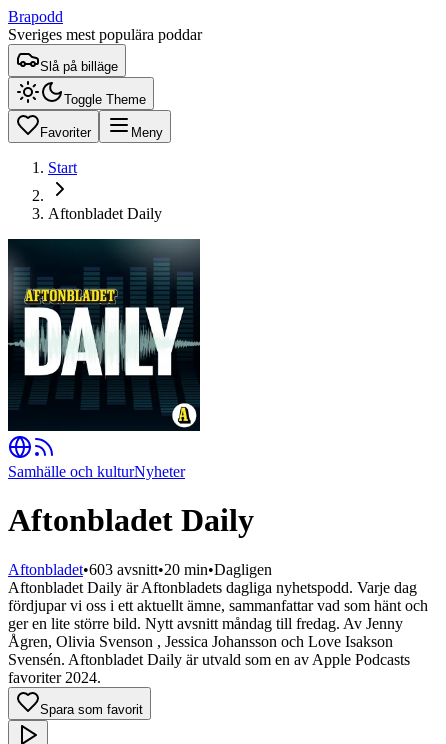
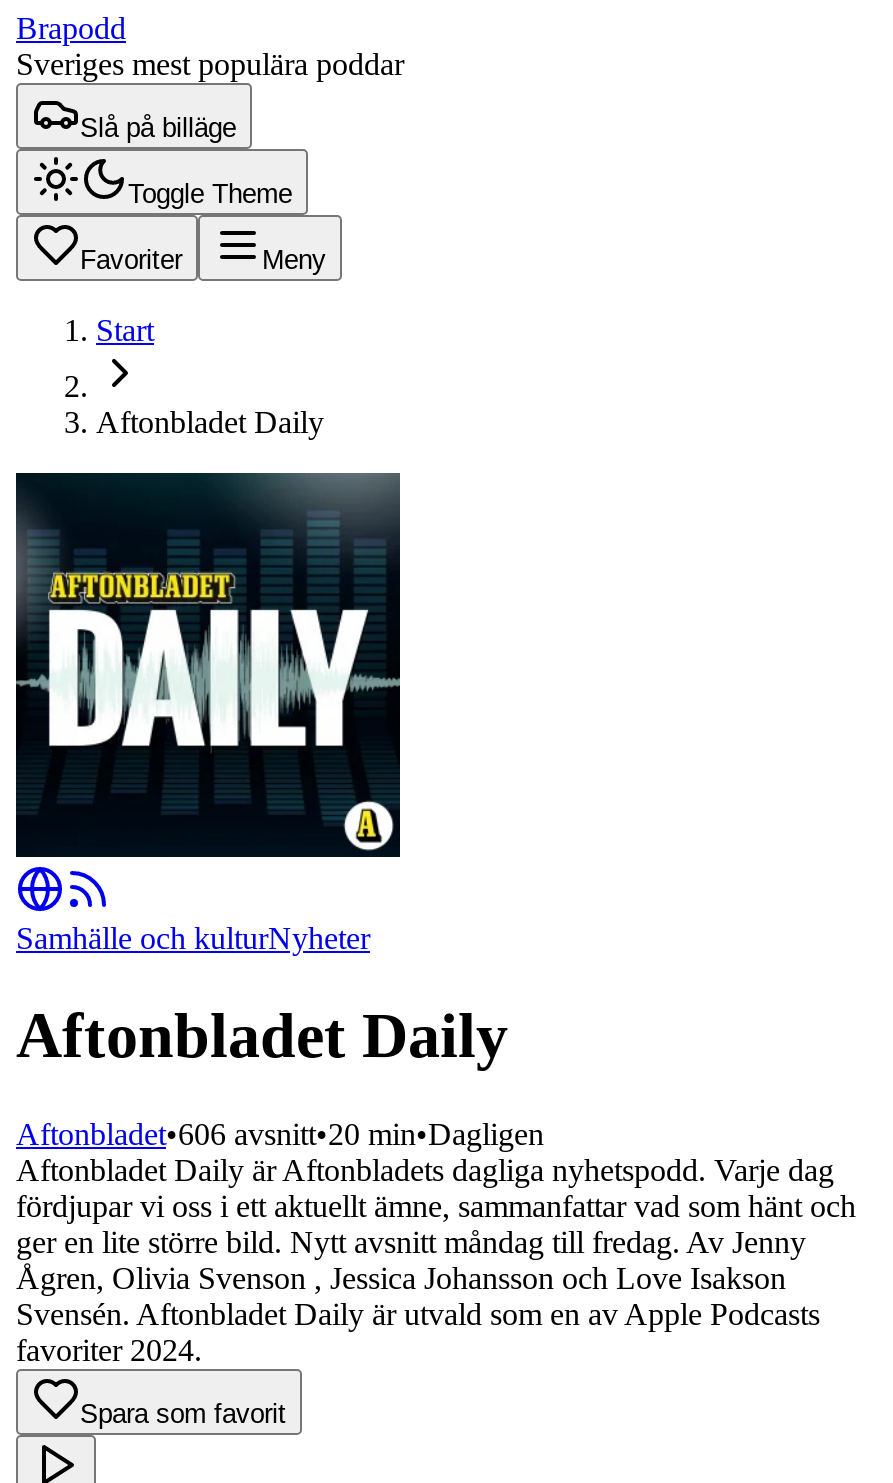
- Aftonbladet•603 avsnitt•20 min•Dagligen
+ Aftonbladet•606 avsnitt•20 min•Dagligen
